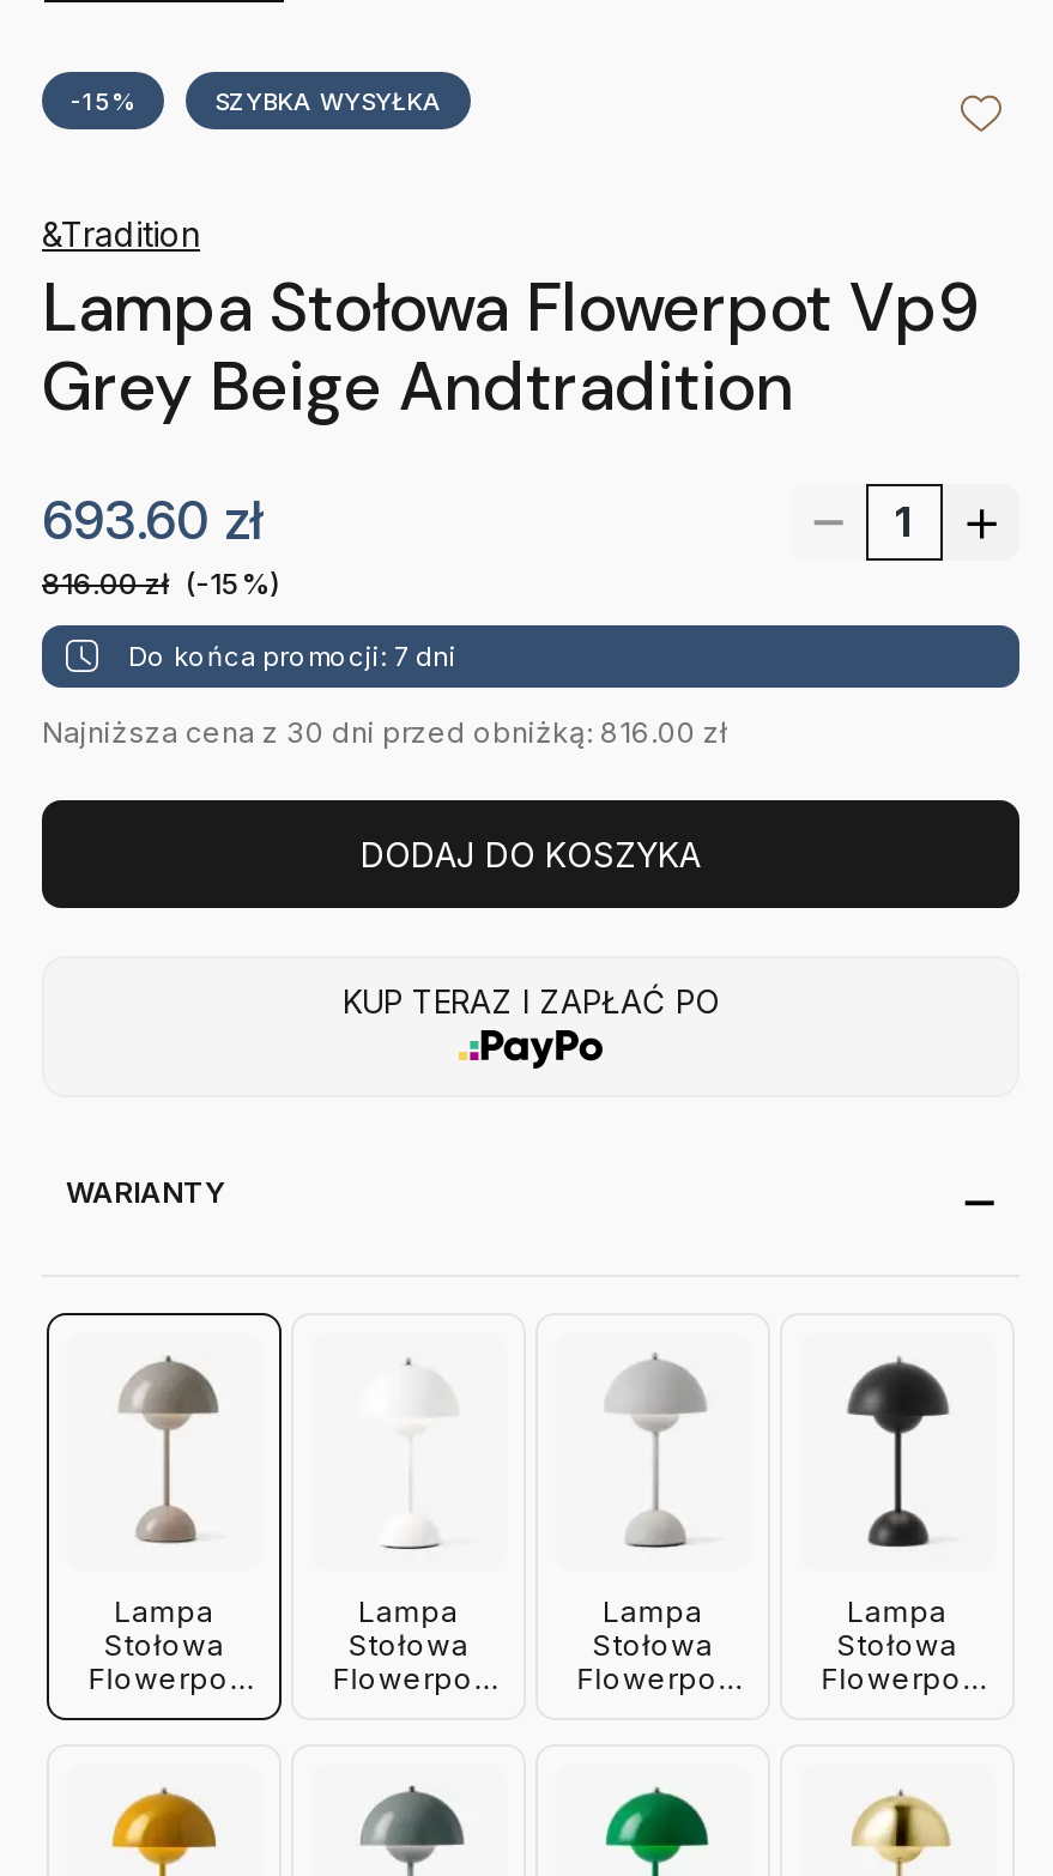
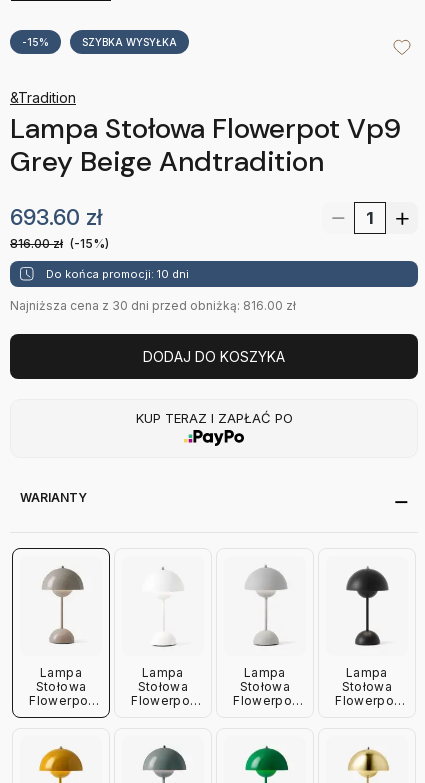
- Do końca promocji: 7 dni
+ Do końca promocji: 10 dni
